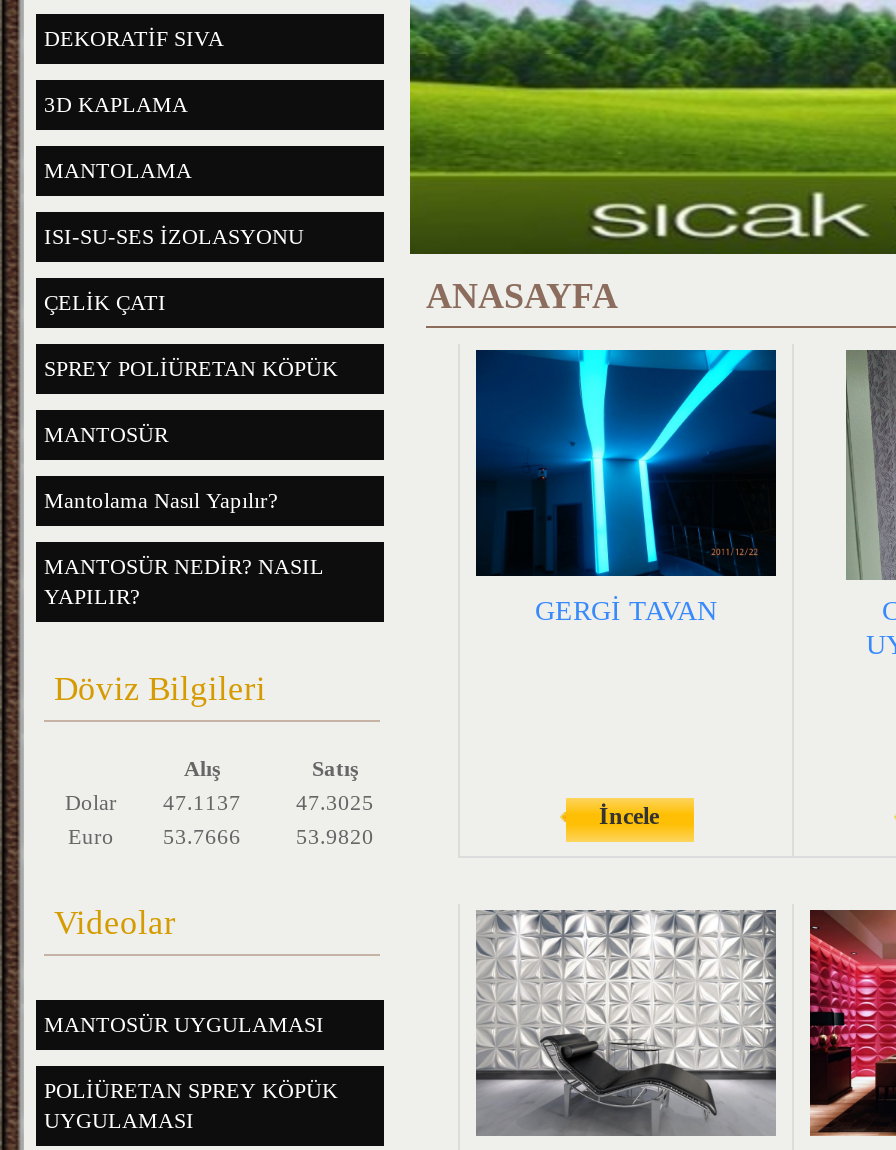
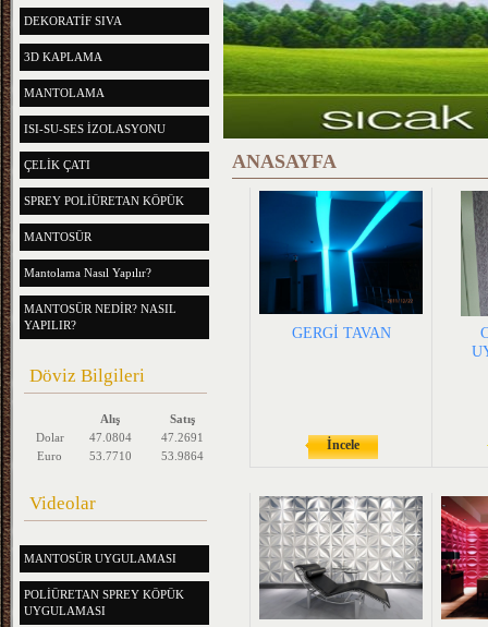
- Dolar 47.1137
+ Dolar 47.0804

- 47.3025
+ 47.2691

- 53.7666
+ 53.7710

- 53.9820
+ 53.9864
